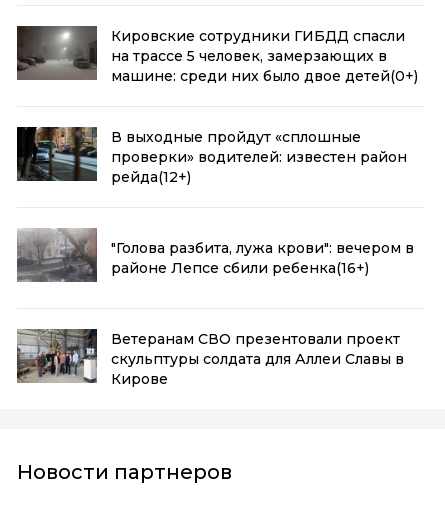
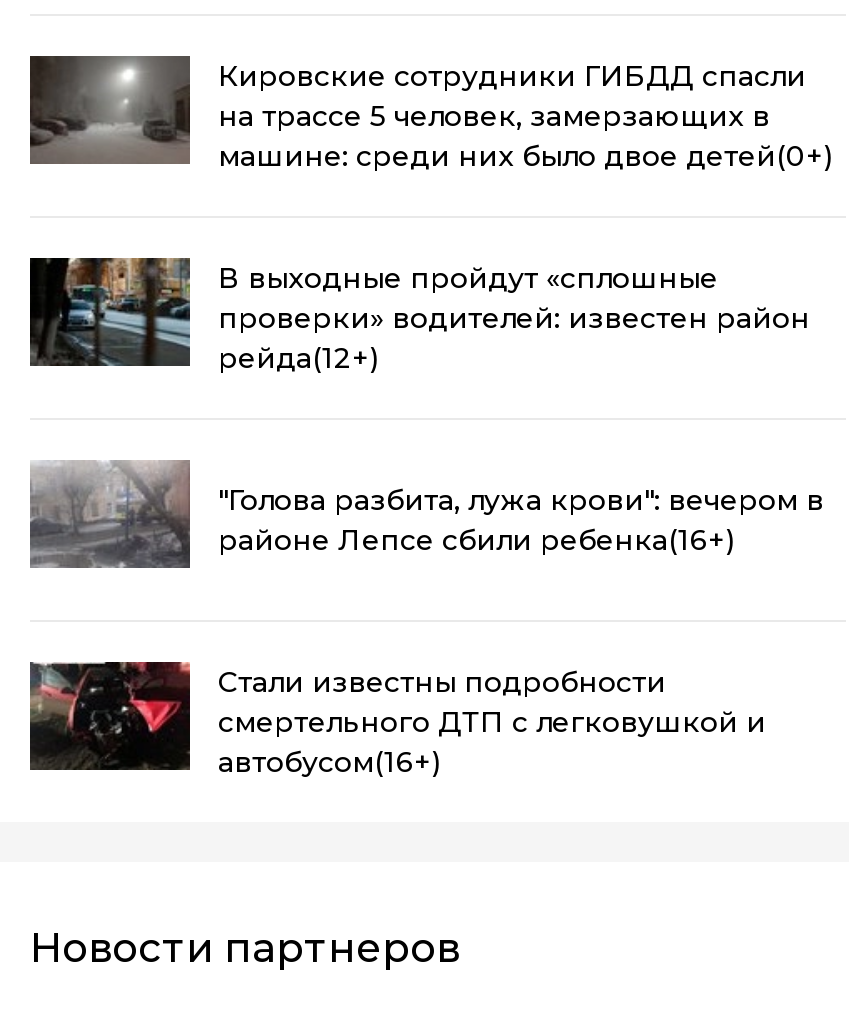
- [image]
- Ветеранам СВО презентовали проект
- скульптуры солдата для Аллеи Славы в
- Кирове
+ [image]
+ Стали известны подробности
+ смертельного ДТП с легковушкой и
+ автобусом(16+)
